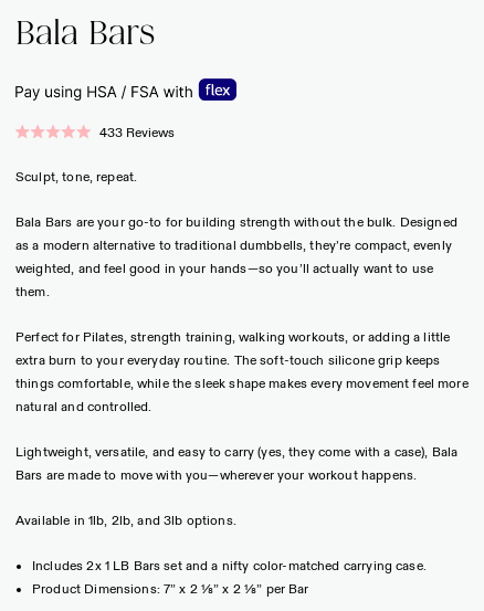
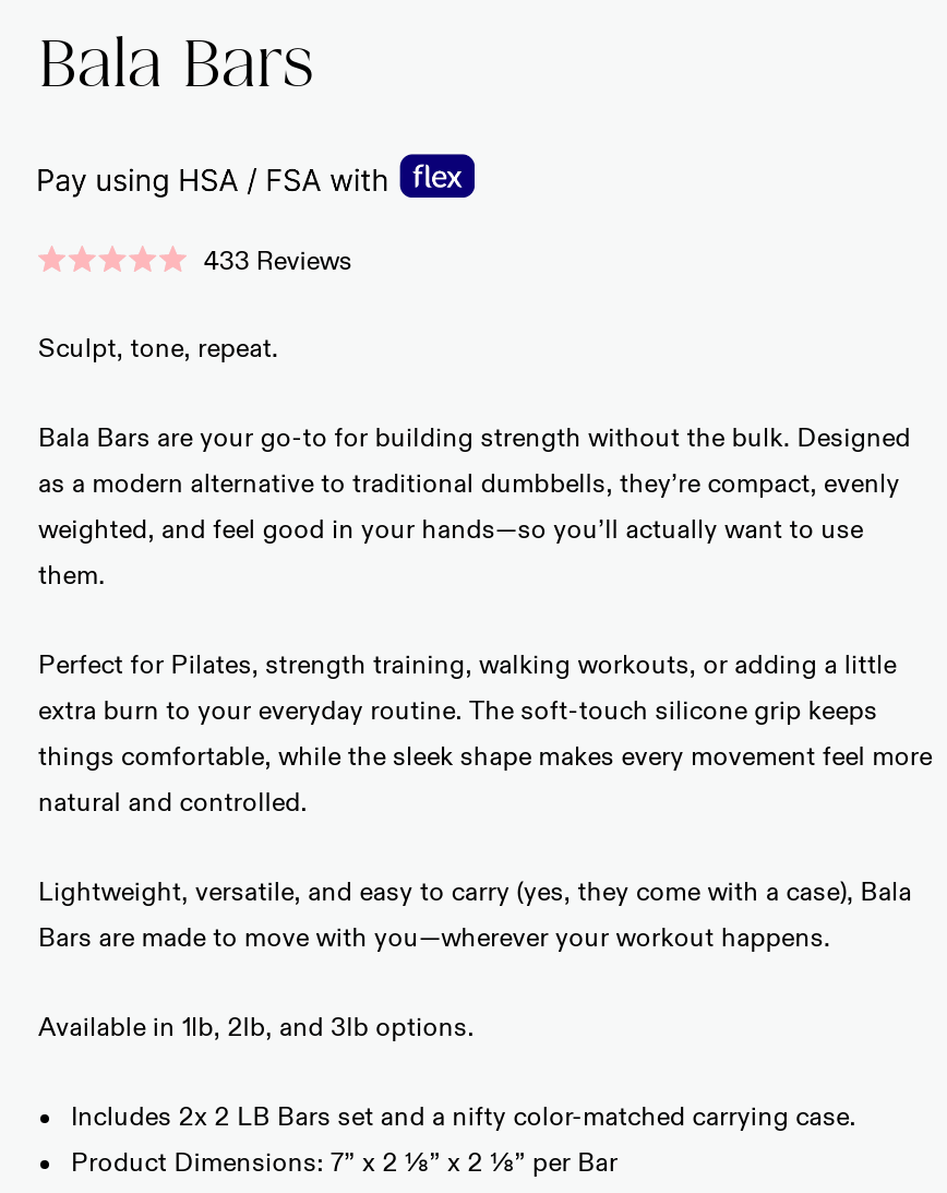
- Includes 2x 1 LB Bars set and a nifty color-matched carrying case.
+ Includes 2x 2 LB Bars set and a nifty color-matched carrying case.
